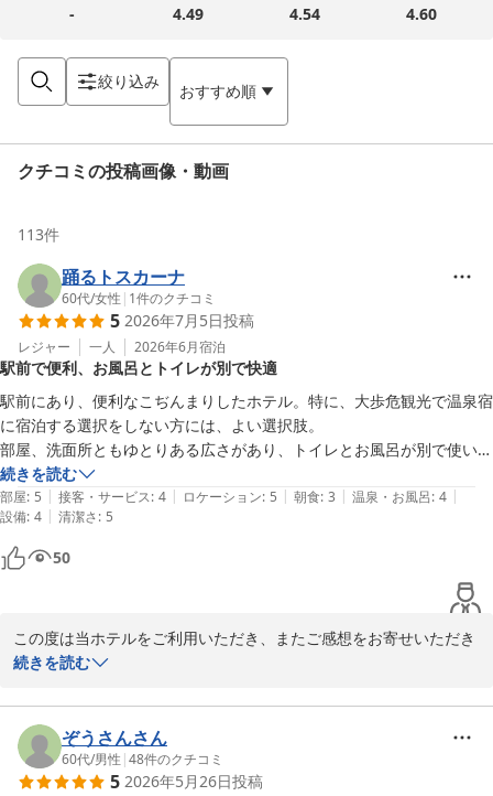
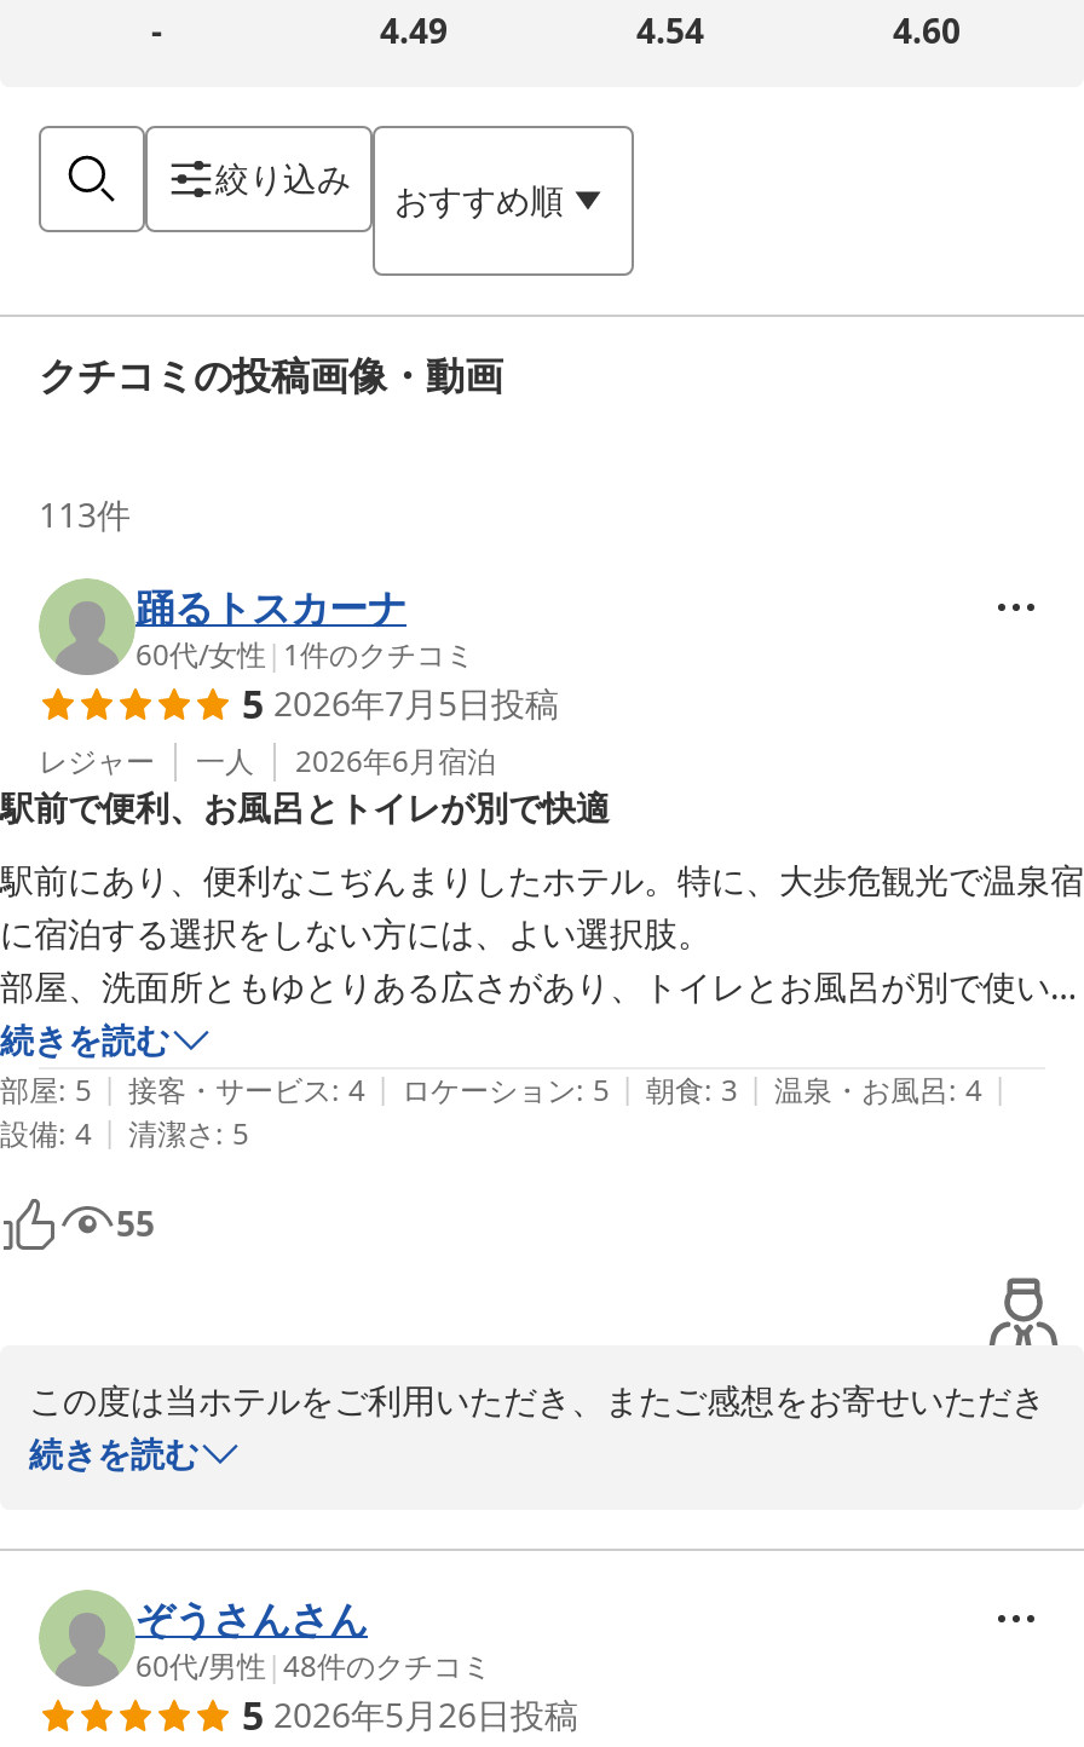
- 50
+ 55
